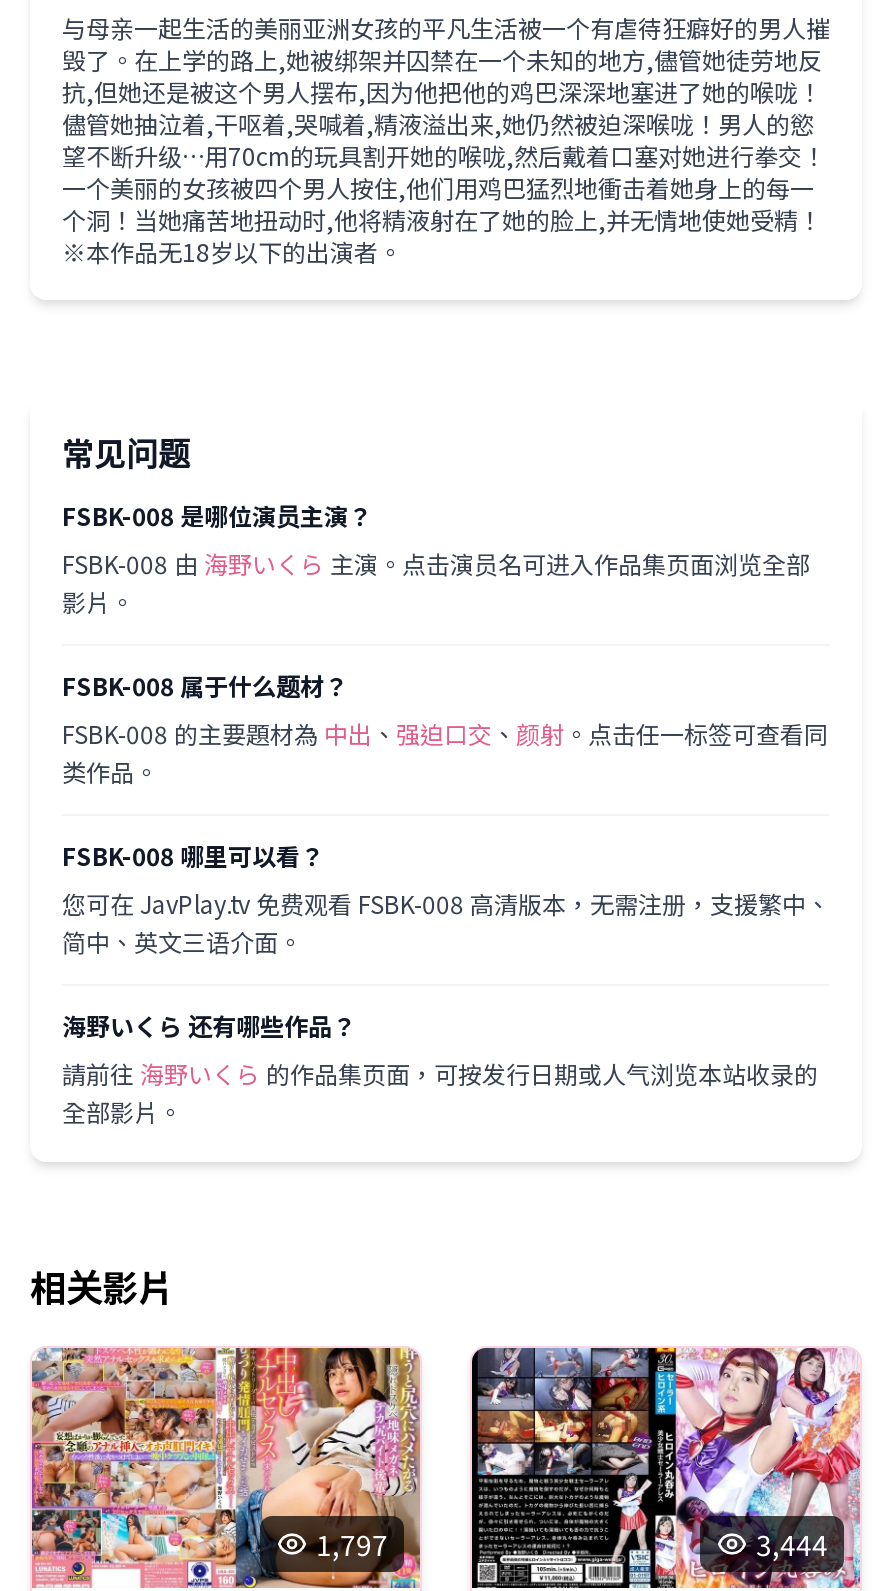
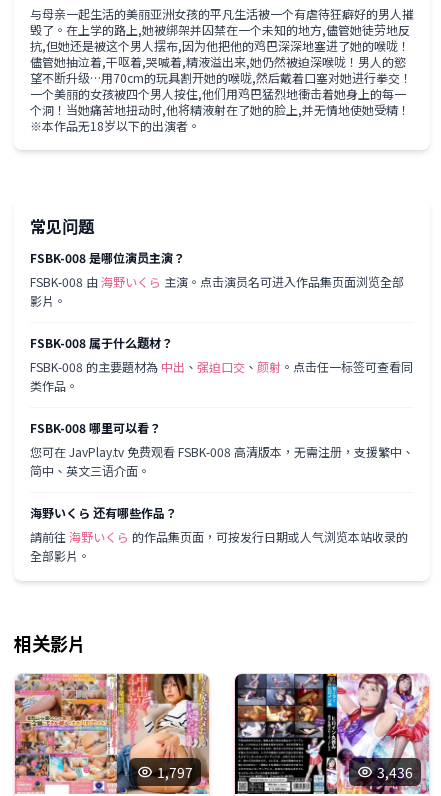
- 3,444
+ 3,436
